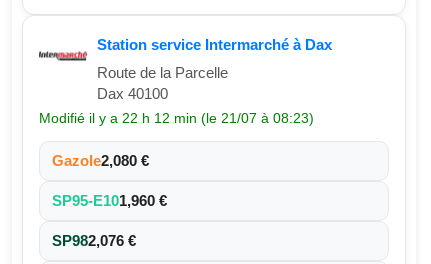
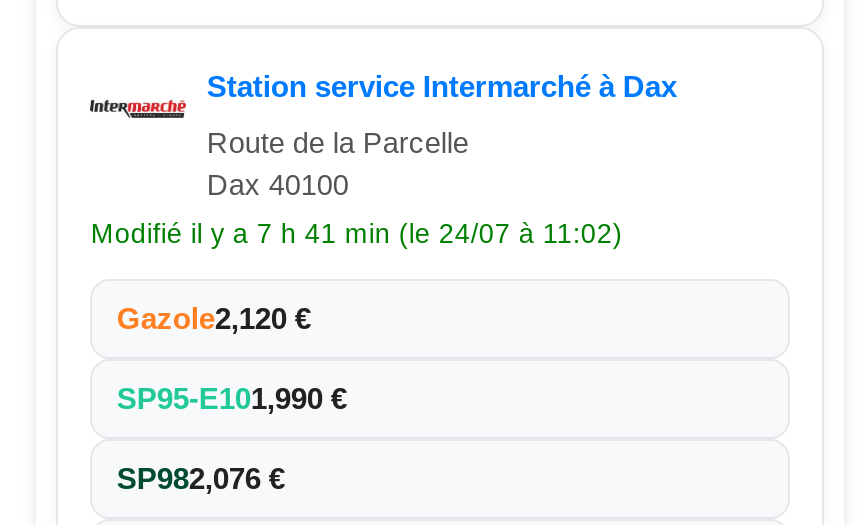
- Modifié il y a 22 h 12 min (le 21/07 à 08:23)
+ Modifié il y a 7 h 41 min (le 24/07 à 11:02)

- Gazole2,080 €
+ Gazole2,120 €

- SP95-E101,960 €
+ SP95-E101,990 €
